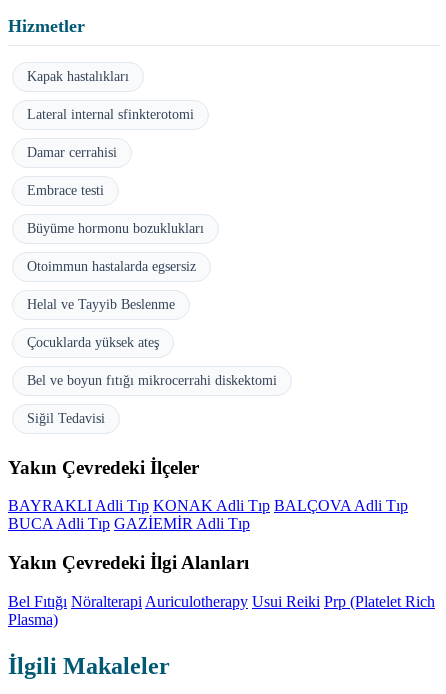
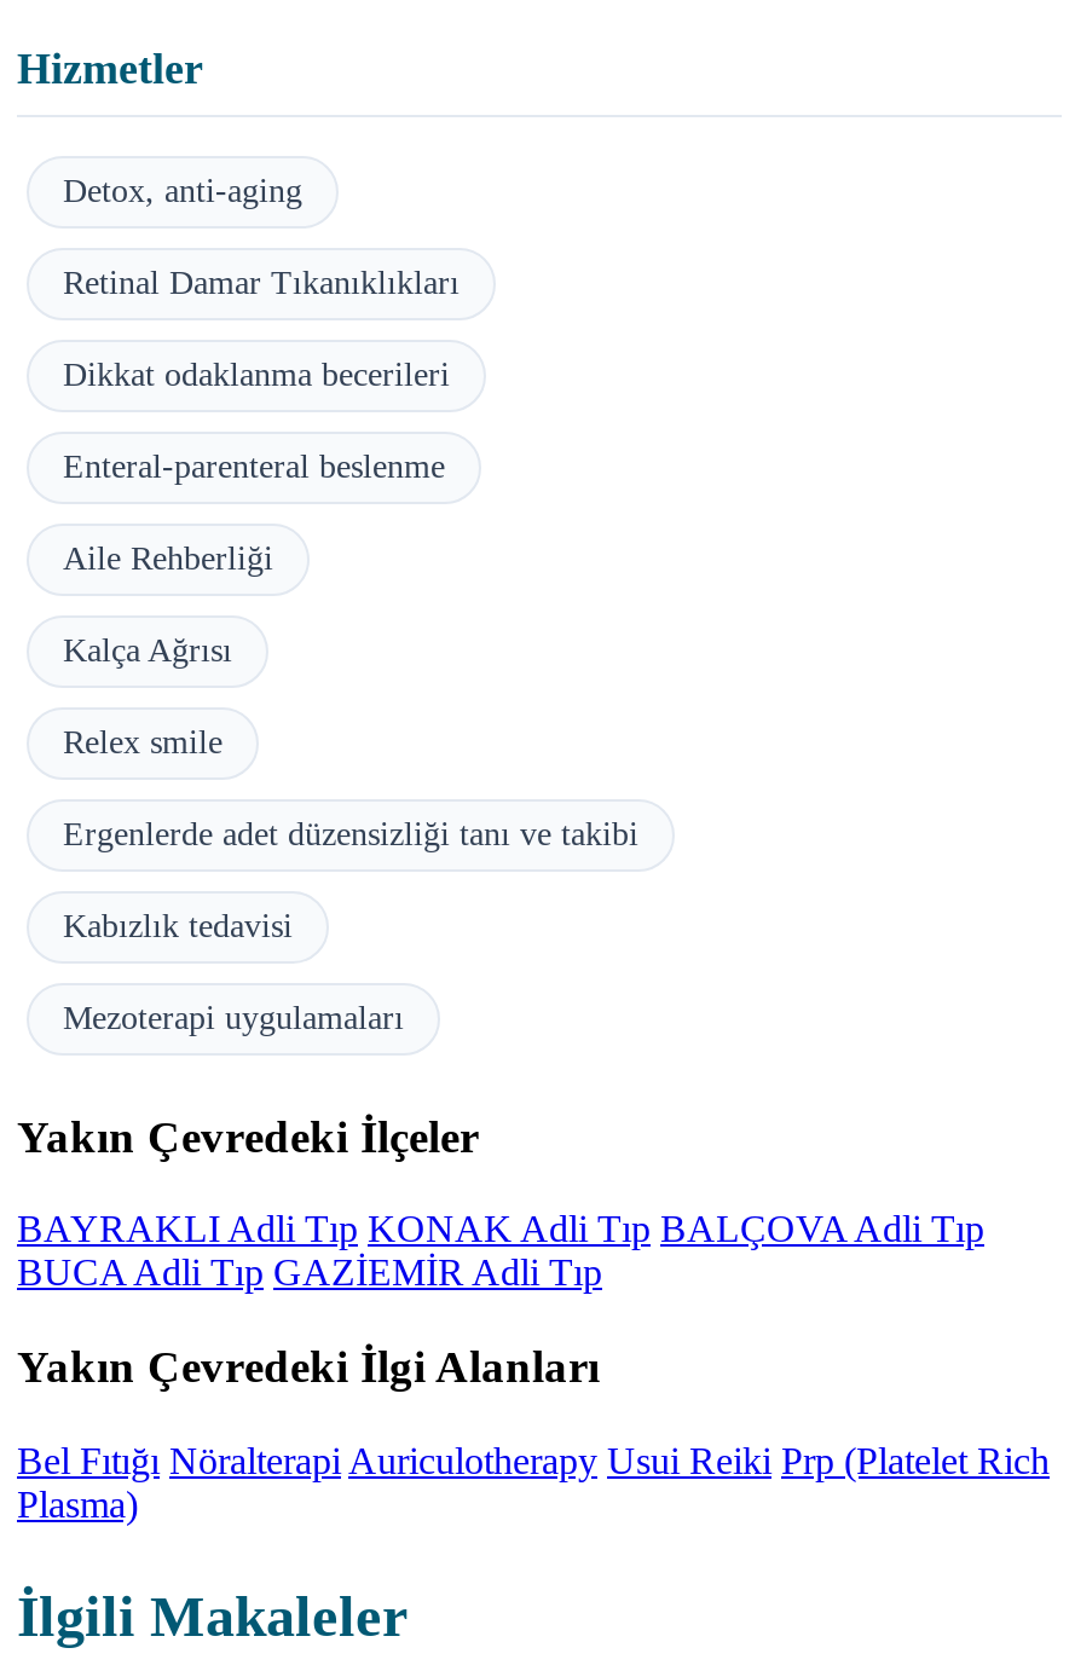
- Kapak hastalıkları
+ Detox, anti-aging

- Lateral internal sfinkterotomi
+ Retinal Damar Tıkanıklıkları

- Damar cerrahisi
+ Dikkat odaklanma becerileri

- Embrace testi
+ Enteral-parenteral beslenme

- Büyüme hormonu bozuklukları
+ Aile Rehberliği

- Otoimmun hastalarda egsersiz
+ Kalça Ağrısı

- Helal ve Tayyib Beslenme
+ Relex smile

- Çocuklarda yüksek ateş
+ Ergenlerde adet düzensizliği tanı ve takibi

- Bel ve boyun fıtığı mikrocerrahi diskektomi
+ Kabızlık tedavisi

- Siğil Tedavisi
+ Mezoterapi uygulamaları
